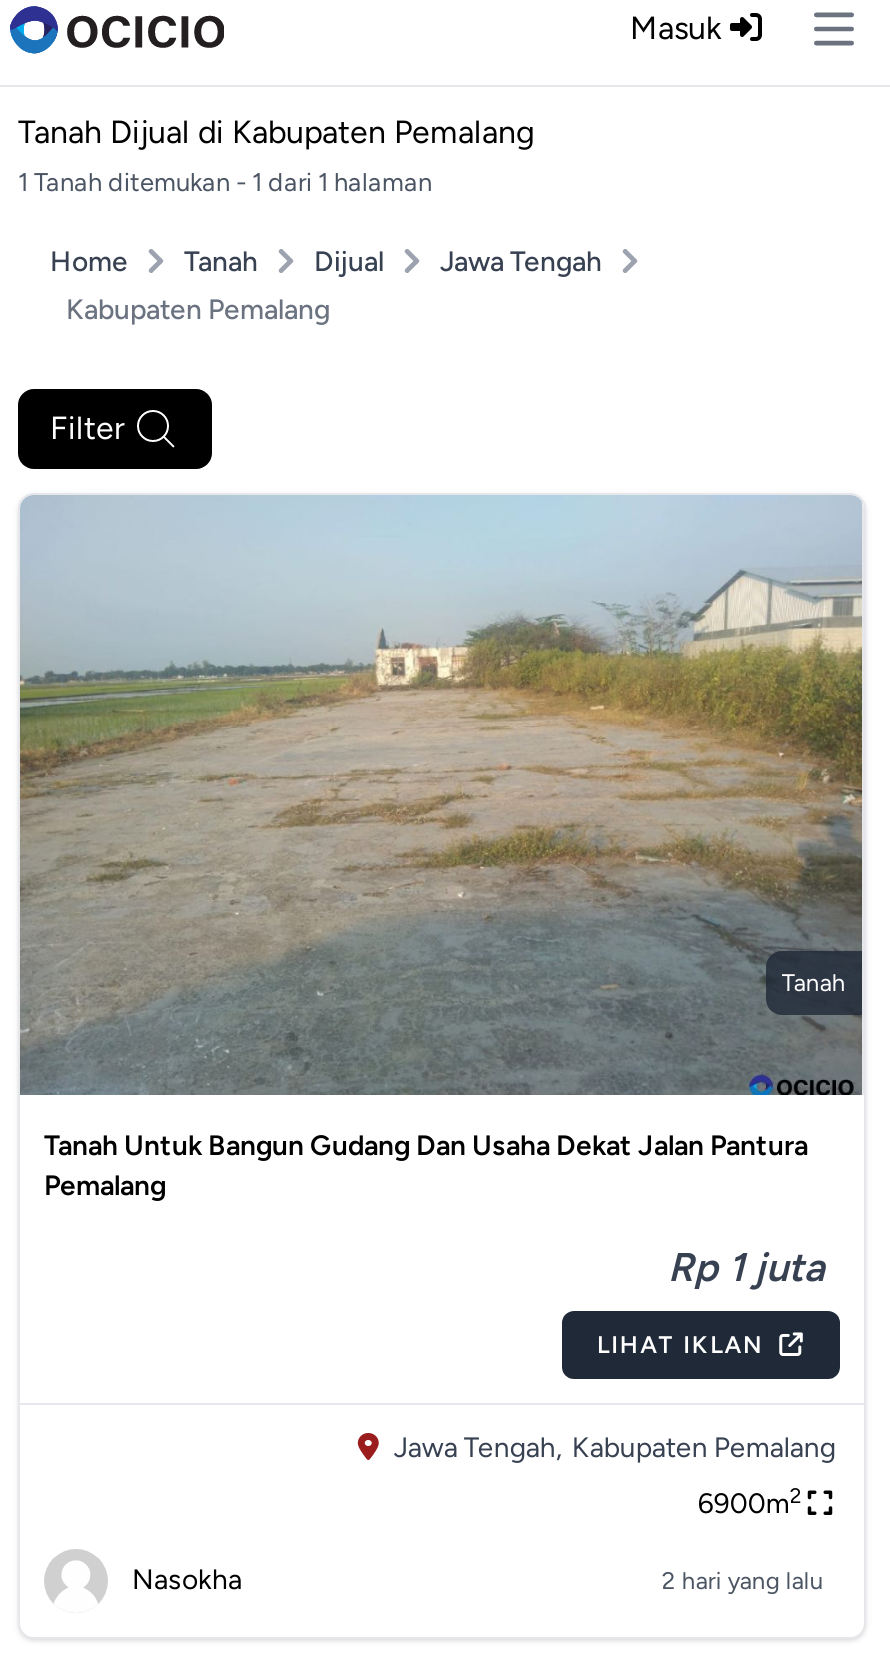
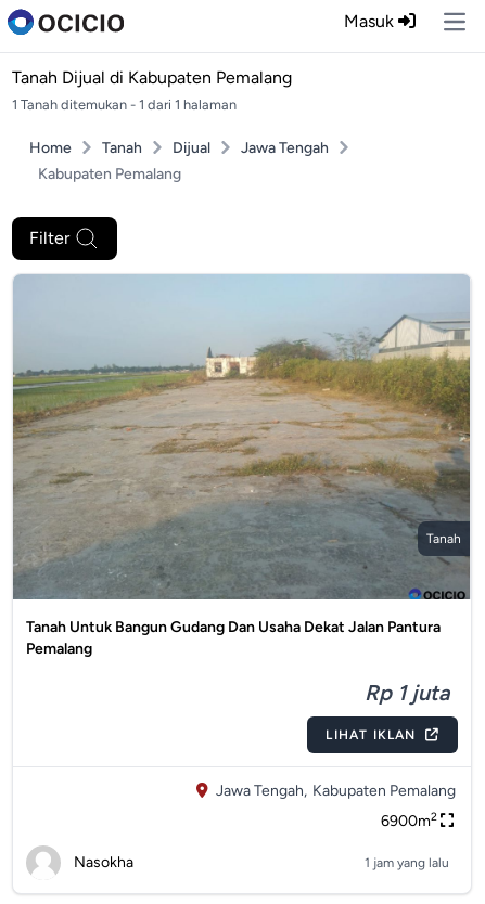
- 2 hari yang lalu
+ 1 jam yang lalu
